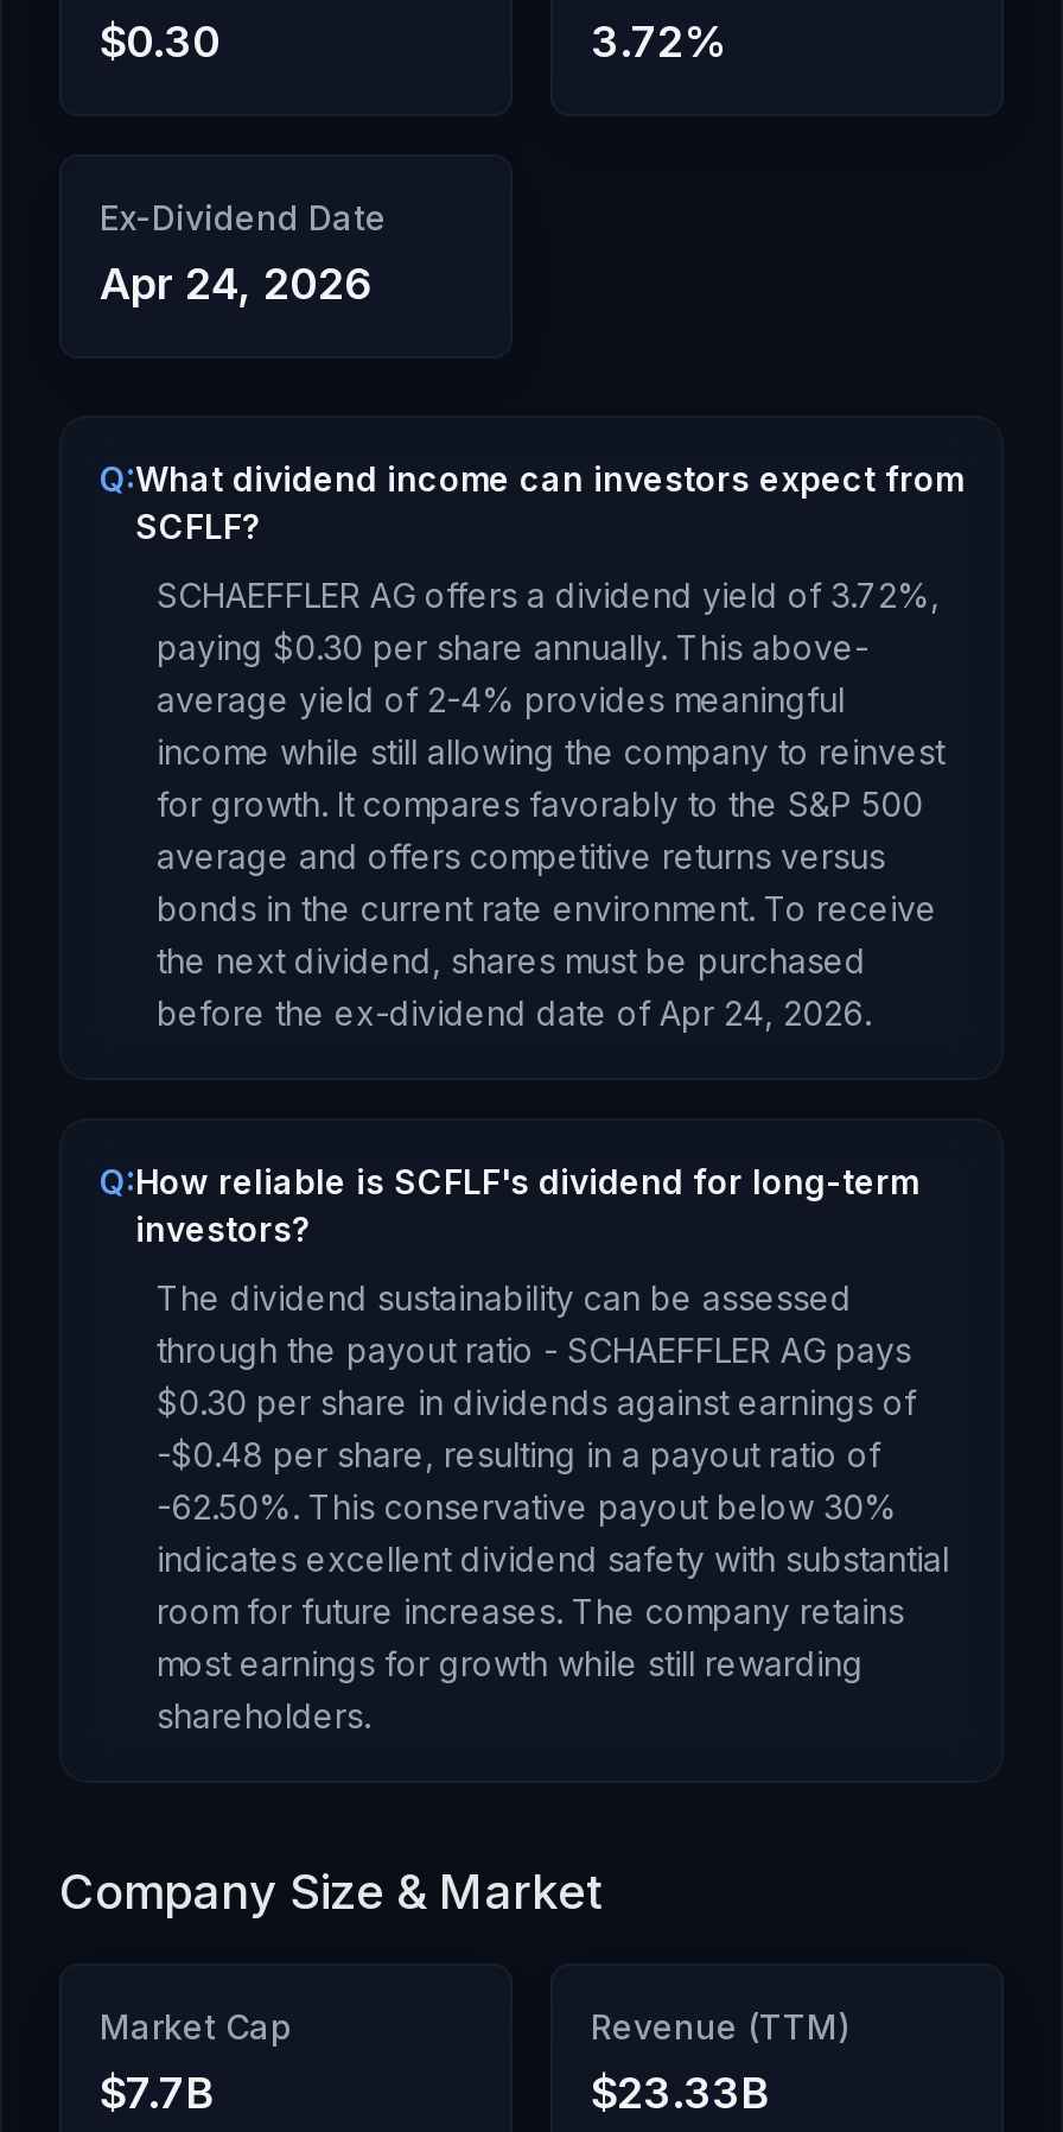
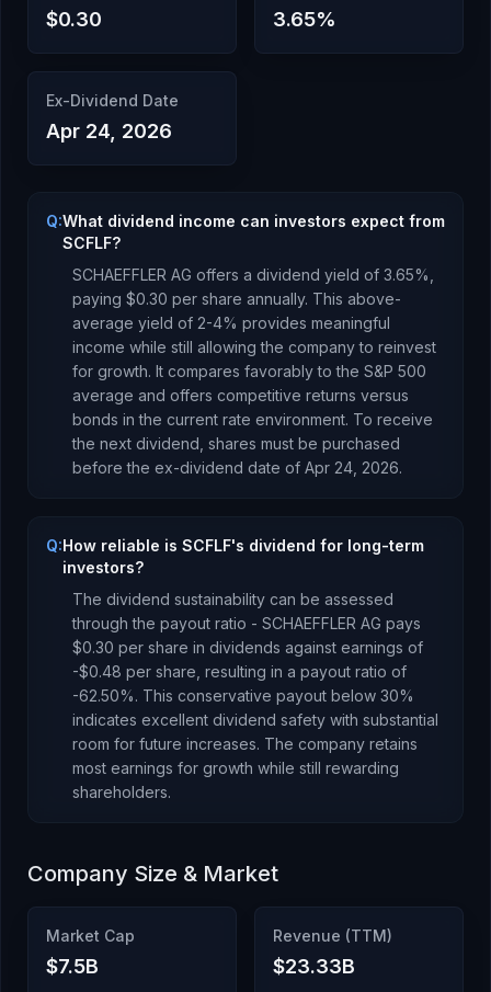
- 3.72%
+ 3.65%

- SCHAEFFLER AG offers a dividend yield of 3.72%,
+ SCHAEFFLER AG offers a dividend yield of 3.65%,

- $7.7B
+ $7.5B
